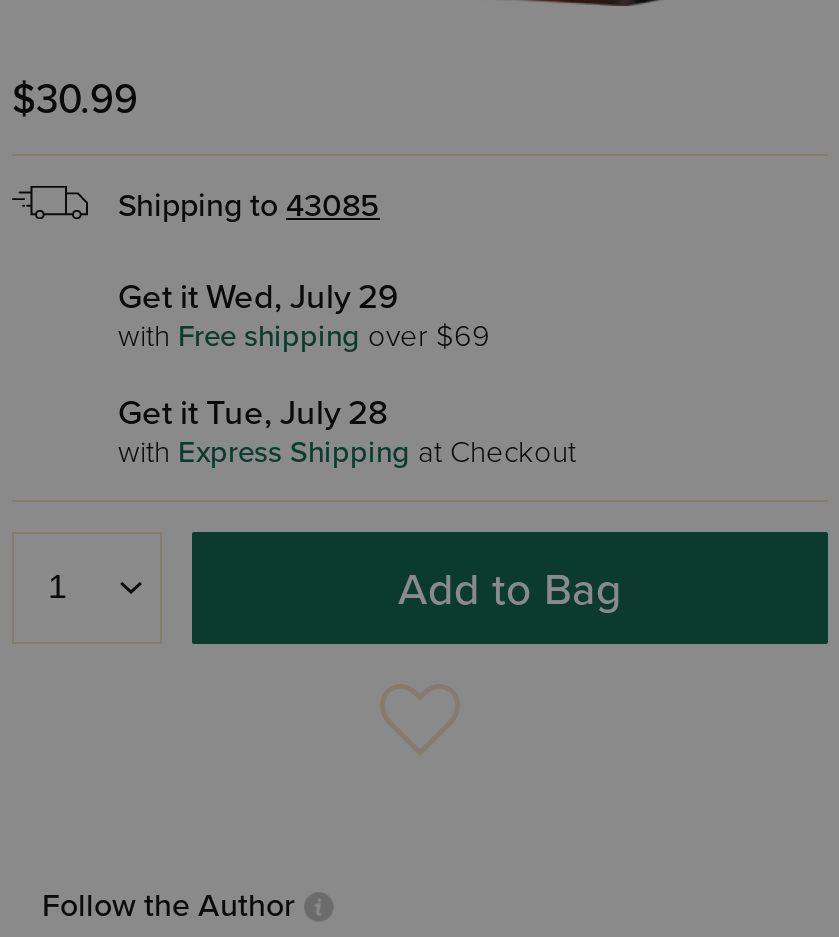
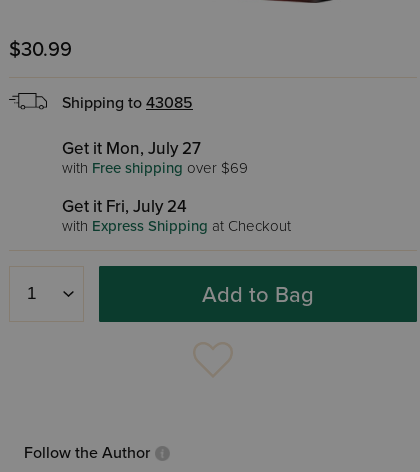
- Get it Wed, July 29
+ Get it Mon, July 27

- Get it Tue, July 28
+ Get it Fri, July 24
